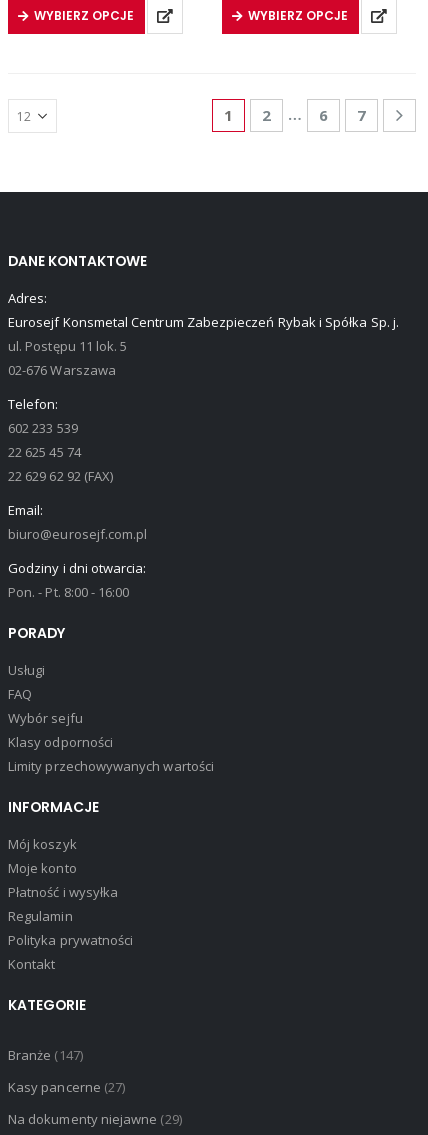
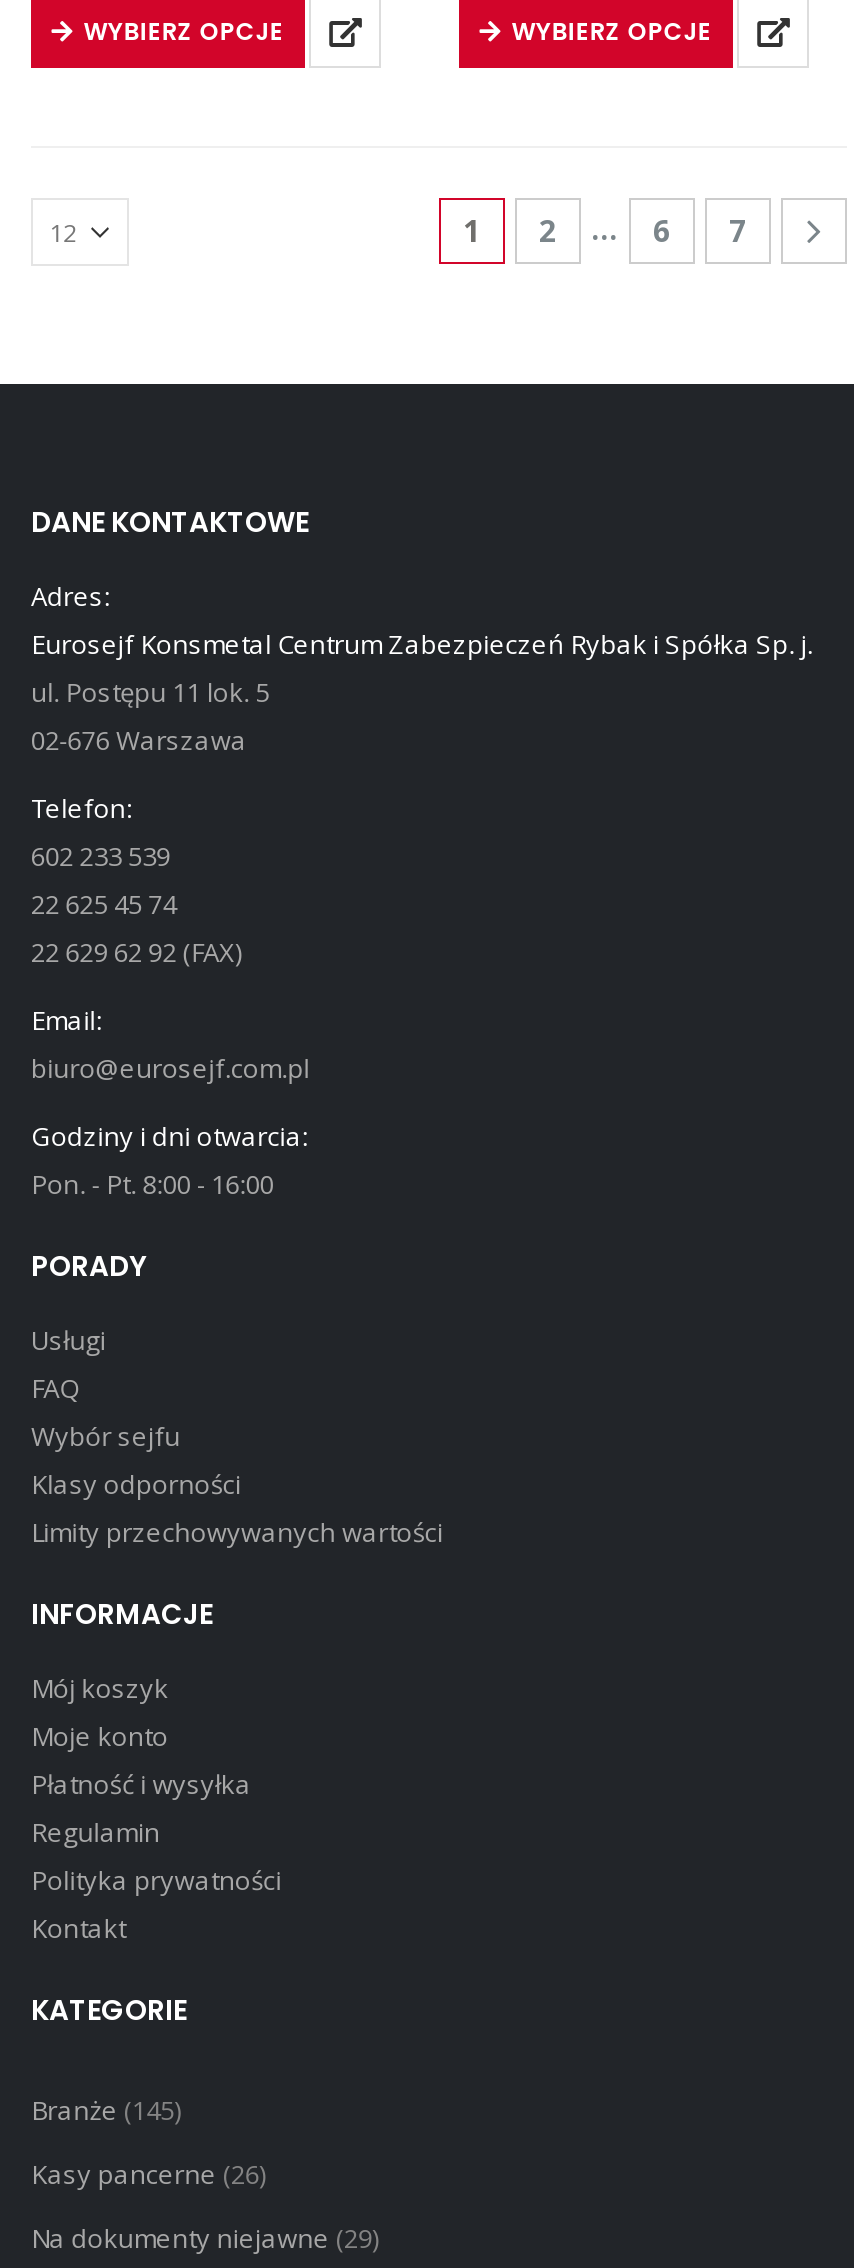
- Branże (147)
+ Branże (145)

- Kasy pancerne (27)
+ Kasy pancerne (26)
